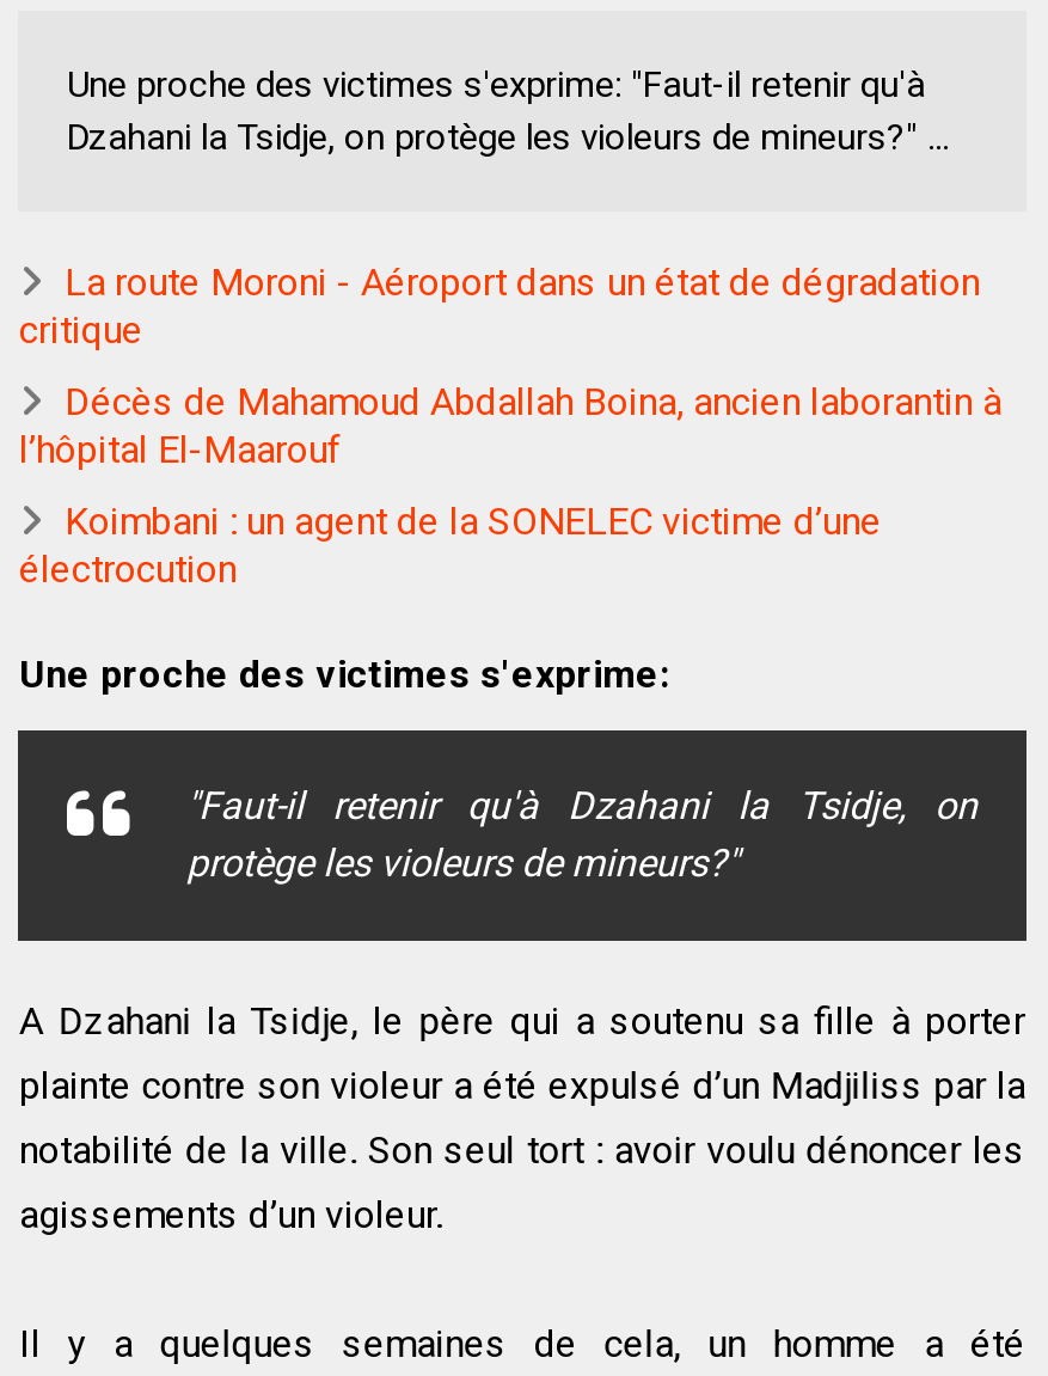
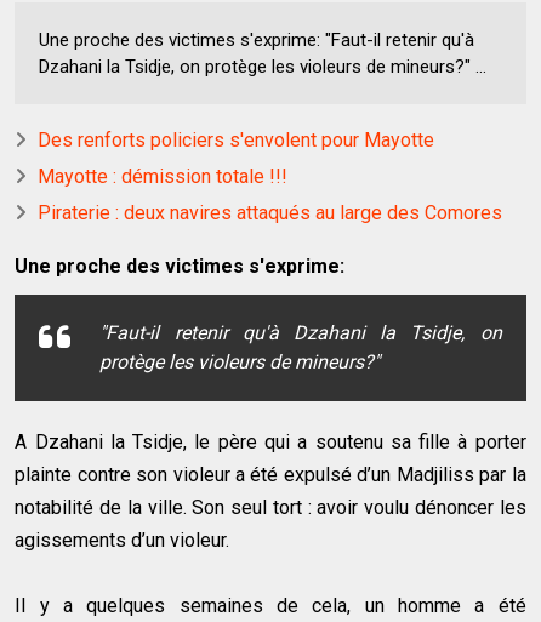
- La route Moroni - Aéroport dans un état de dégradation
- critique
+ Des renforts policiers s'envolent pour Mayotte

- Décès de Mahamoud Abdallah Boina, ancien laborantin à
- l’hôpital El-Maarouf
+ Mayotte : démission totale !!!

- Koimbani : un agent de la SONELEC victime d’une
- électrocution
+ Piraterie : deux navires attaqués au large des Comores
